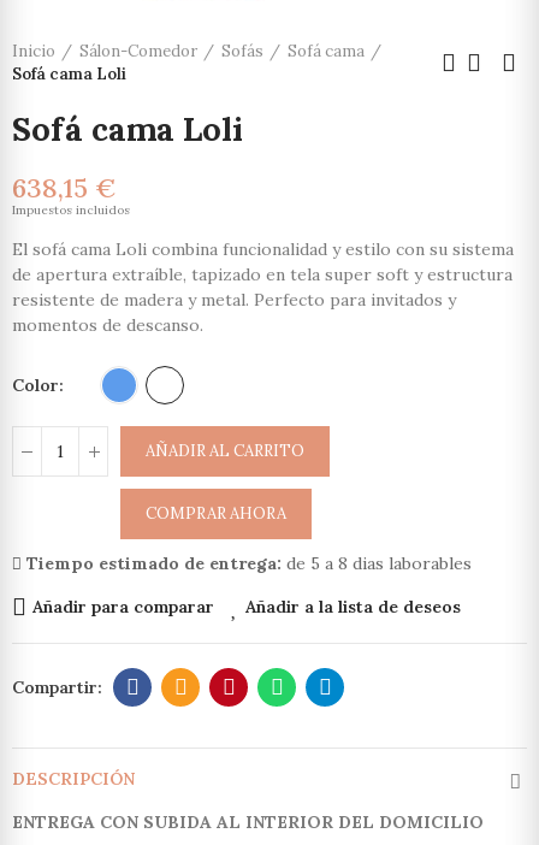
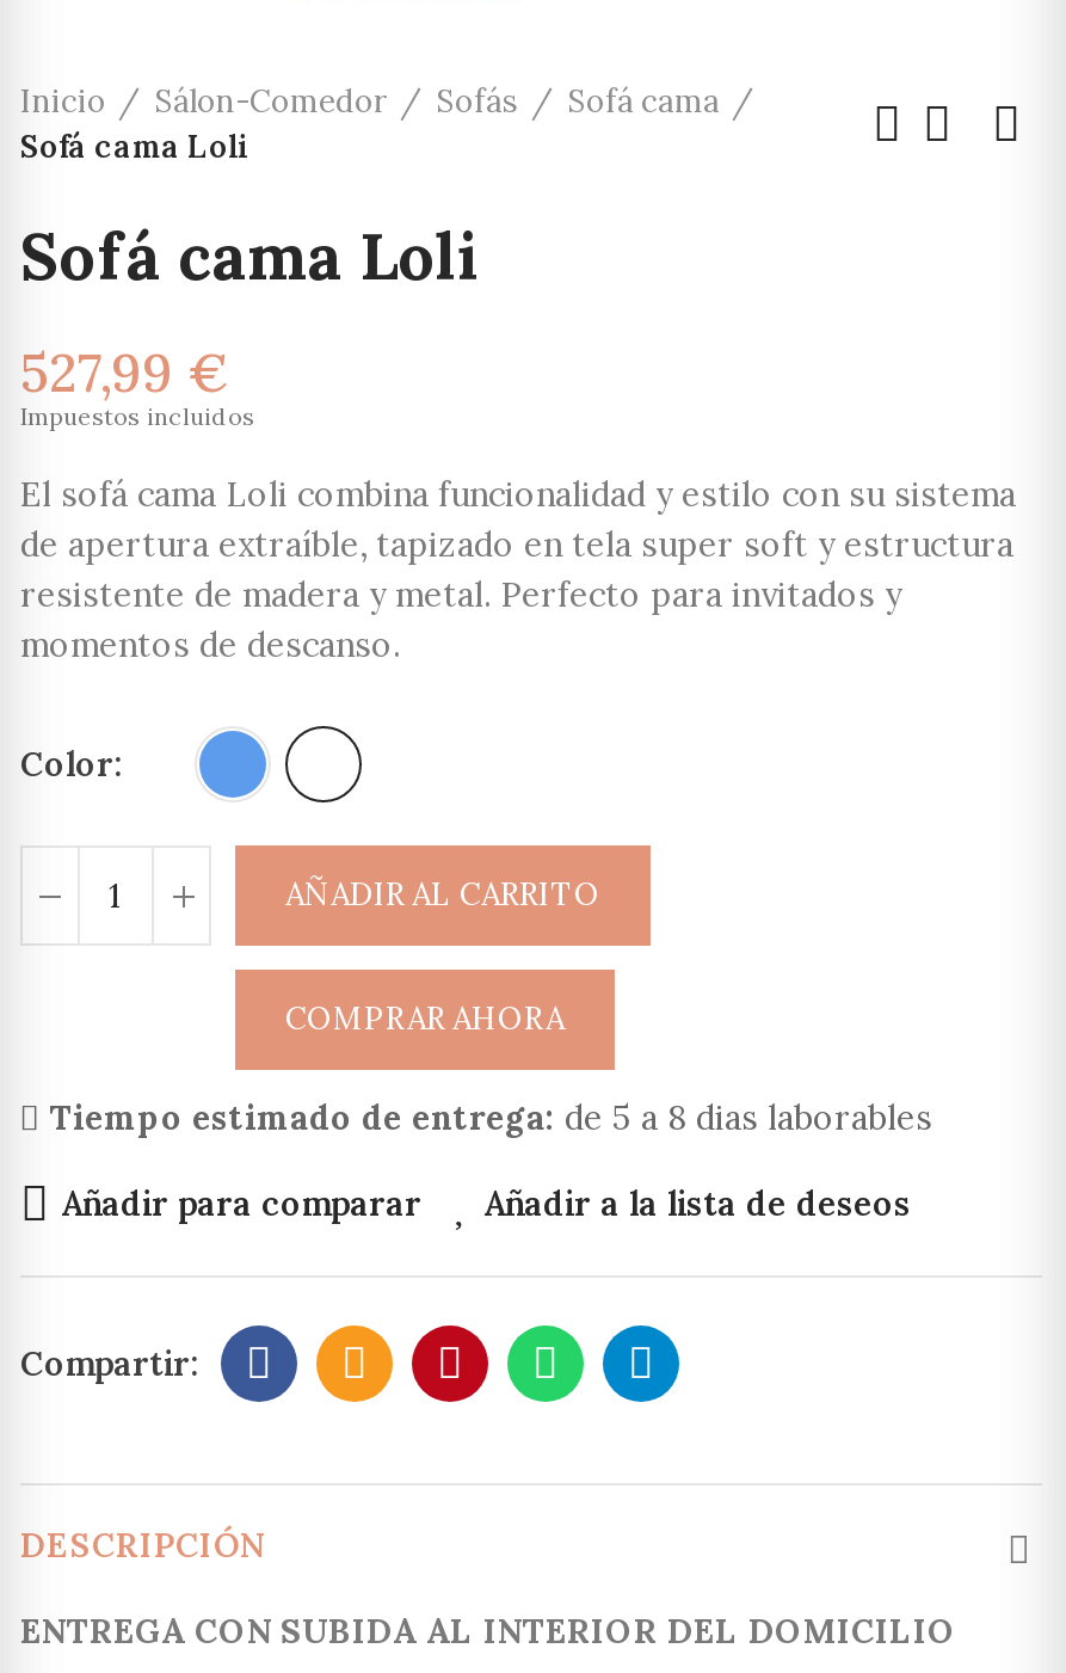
- 638,15 €
+ 527,99 €
